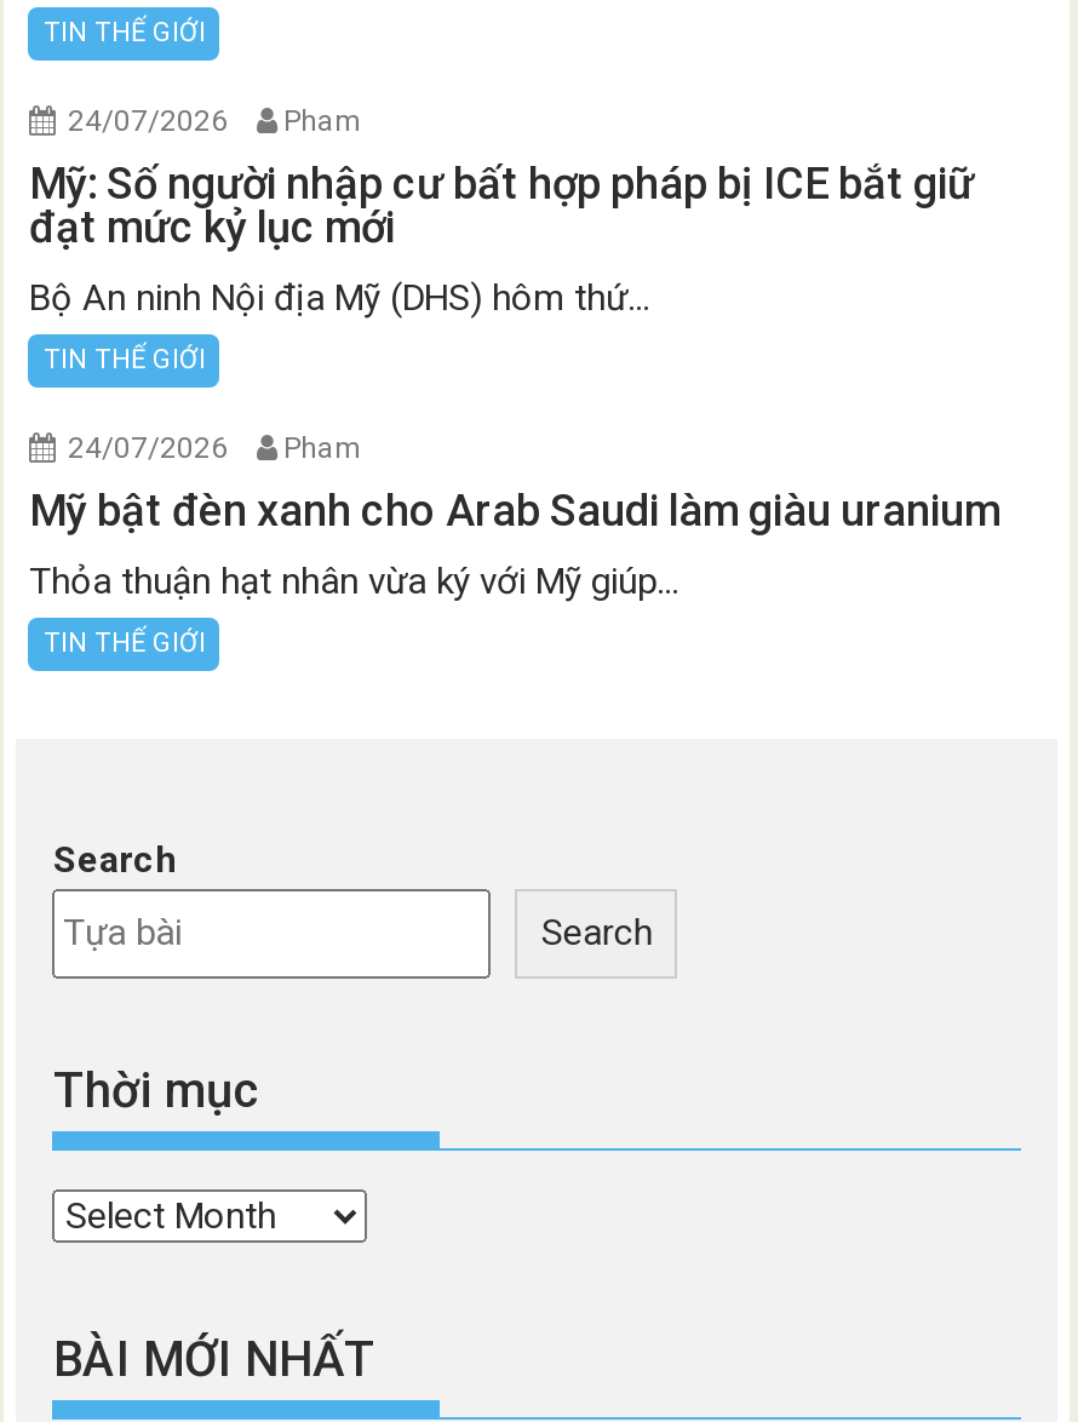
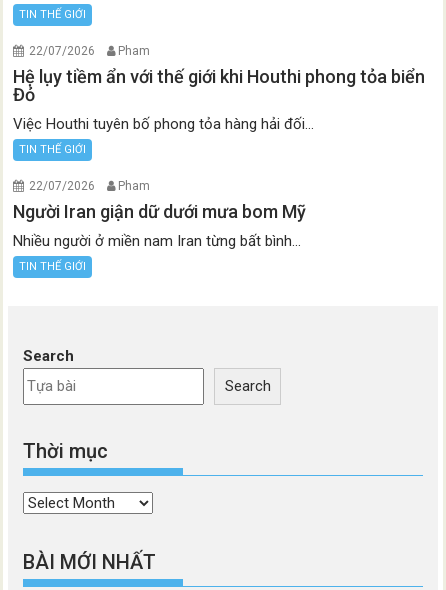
- 24/07/2026 Pham
+ 22/07/2026 Pham

- Mỹ: Số người nhập cư bất hợp pháp bị ICE bắt giữ
- đạt mức kỷ lục mới
+ Hệ lụy tiềm ẩn với thế giới khi Houthi phong tỏa biển
+ Đỏ

- Bộ An ninh Nội địa Mỹ (DHS) hôm thứ...
+ Việc Houthi tuyên bố phong tỏa hàng hải đối...

- 24/07/2026 Pham
+ 22/07/2026 Pham

- Mỹ bật đèn xanh cho Arab Saudi làm giàu uranium
+ Người Iran giận dữ dưới mưa bom Mỹ

- Thỏa thuận hạt nhân vừa ký với Mỹ giúp...
+ Nhiều người ở miền nam Iran từng bất bình...
